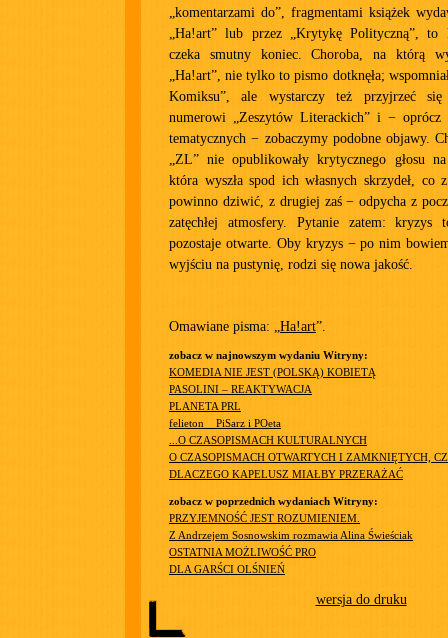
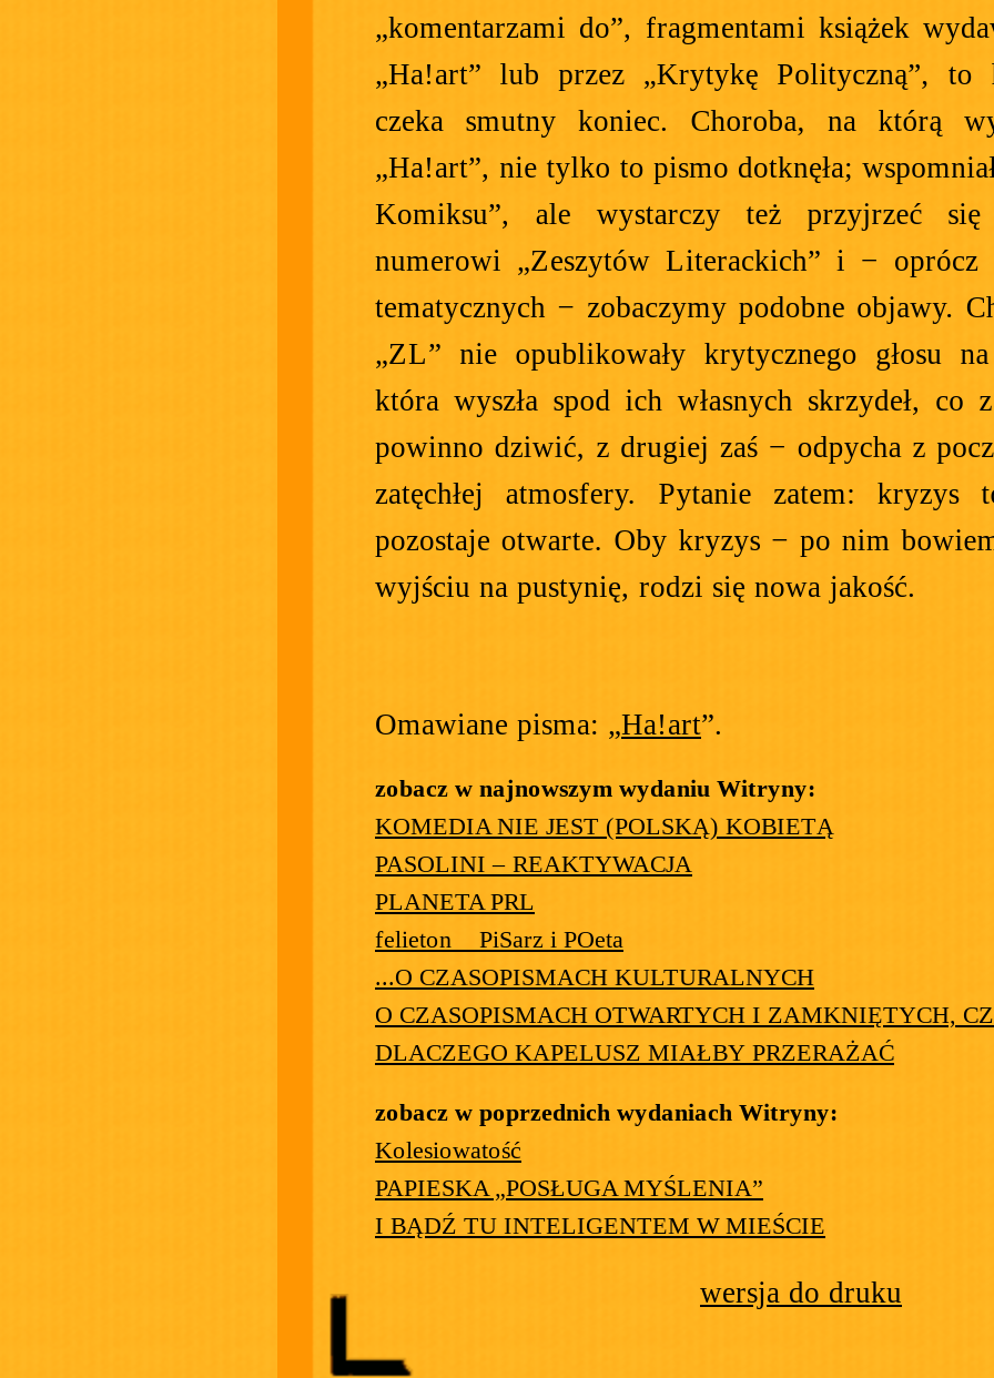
- PRZYJEMNOŚĆ JEST ROZUMIENIEM.
- Z Andrzejem Sosnowskim rozmawia Alina Świeściak
- OSTATNIA MOŻLIWOŚĆ PRO
- DLA GARŚCI OLŚNIEŃ
+ Kolesiowatość
+ PAPIESKA „POSŁUGA MYŚLENIA”
+ I BĄDŹ TU INTELIGENTEM W MIEŚCIE
